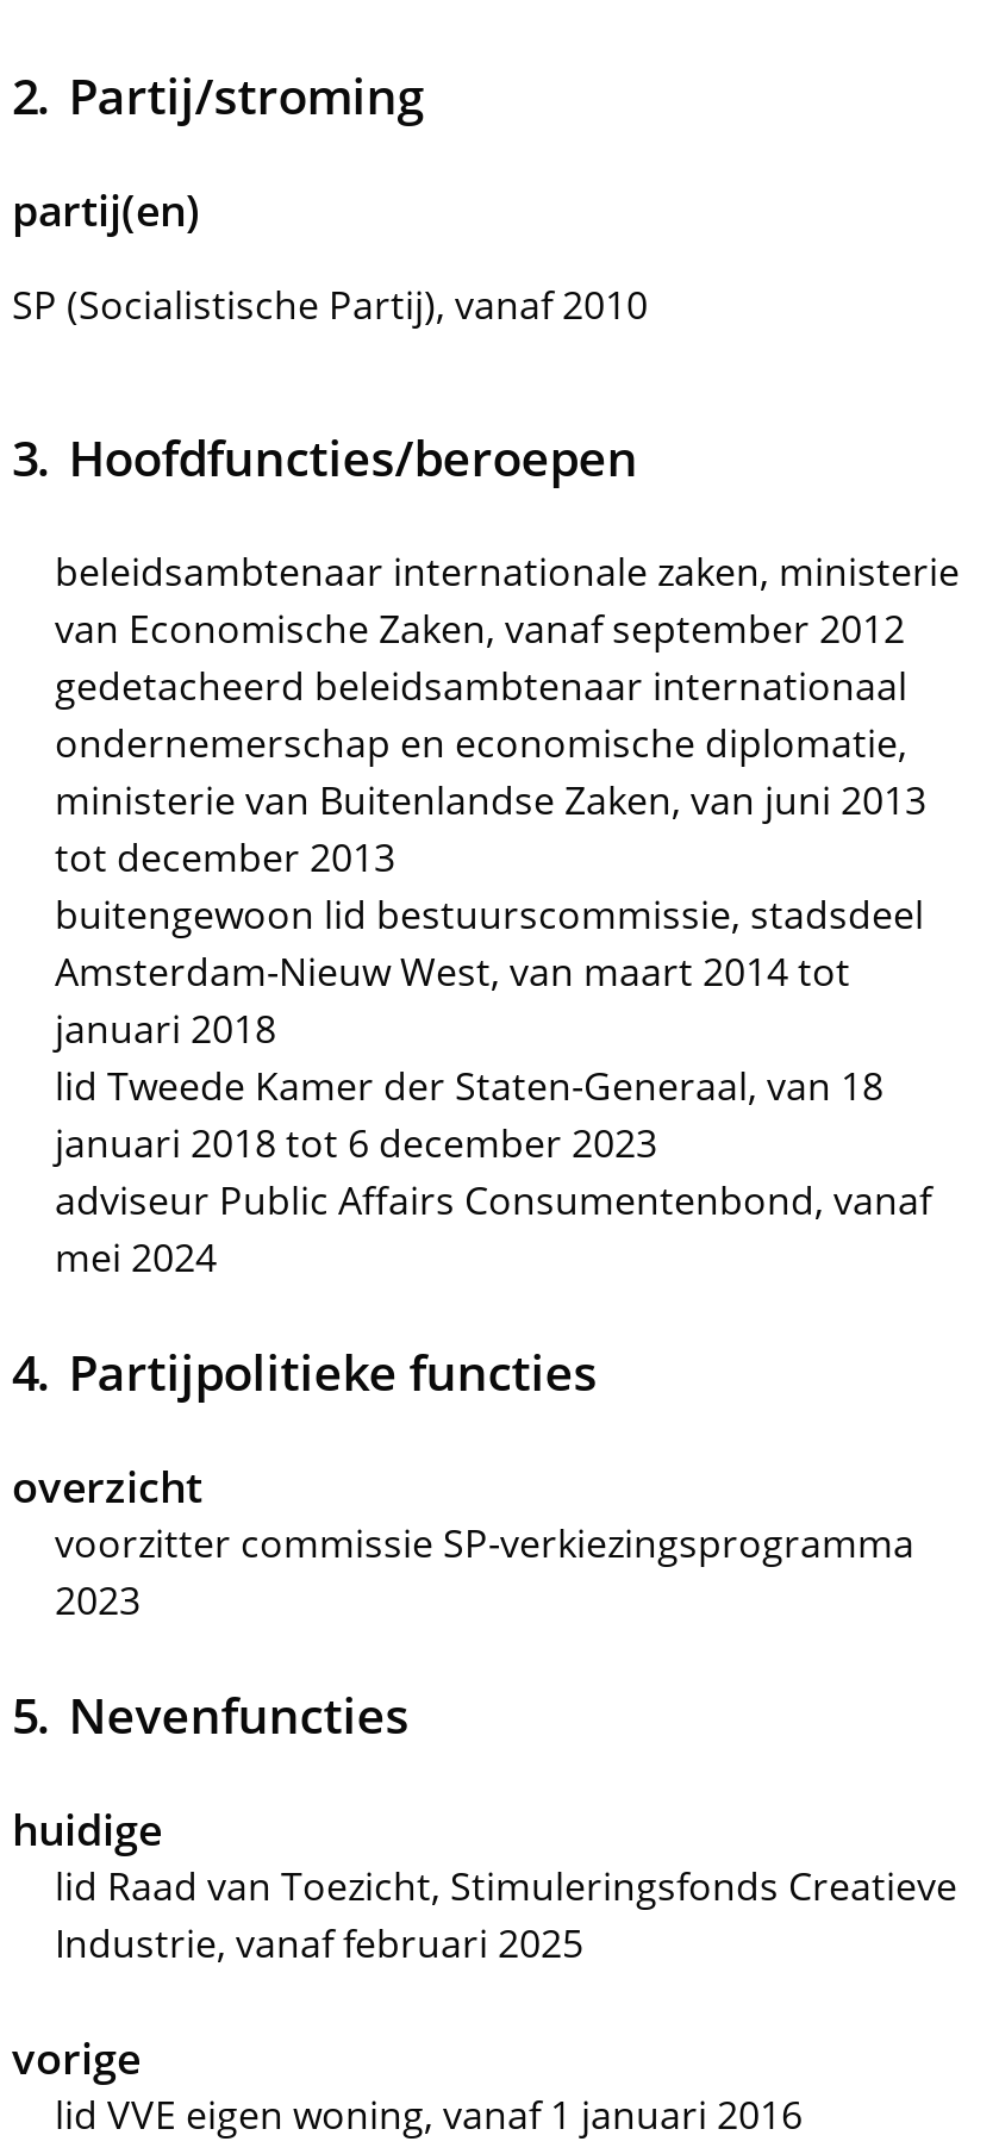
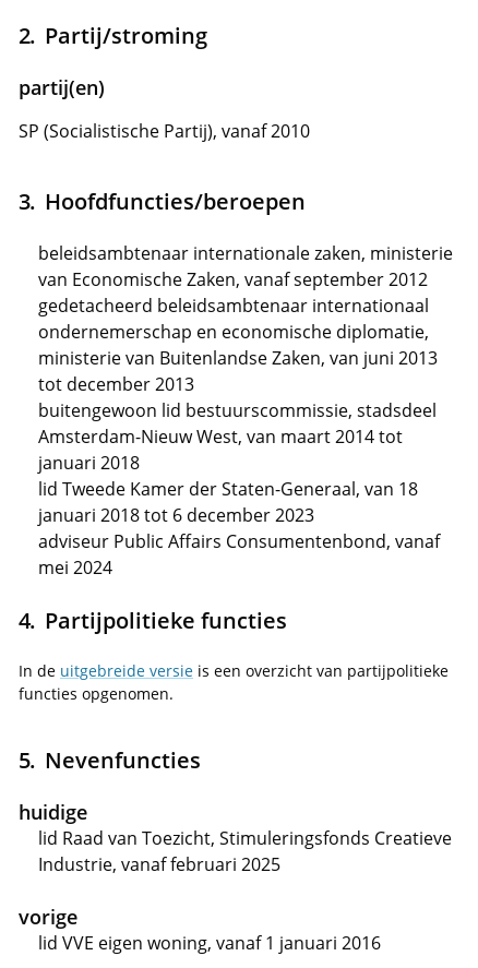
- overzicht
- voorzitter commissie SP-verkiezingsprogramma
- 2023
+ In de uitgebreide versie is een overzicht van partijpolitieke
+ functies opgenomen.
